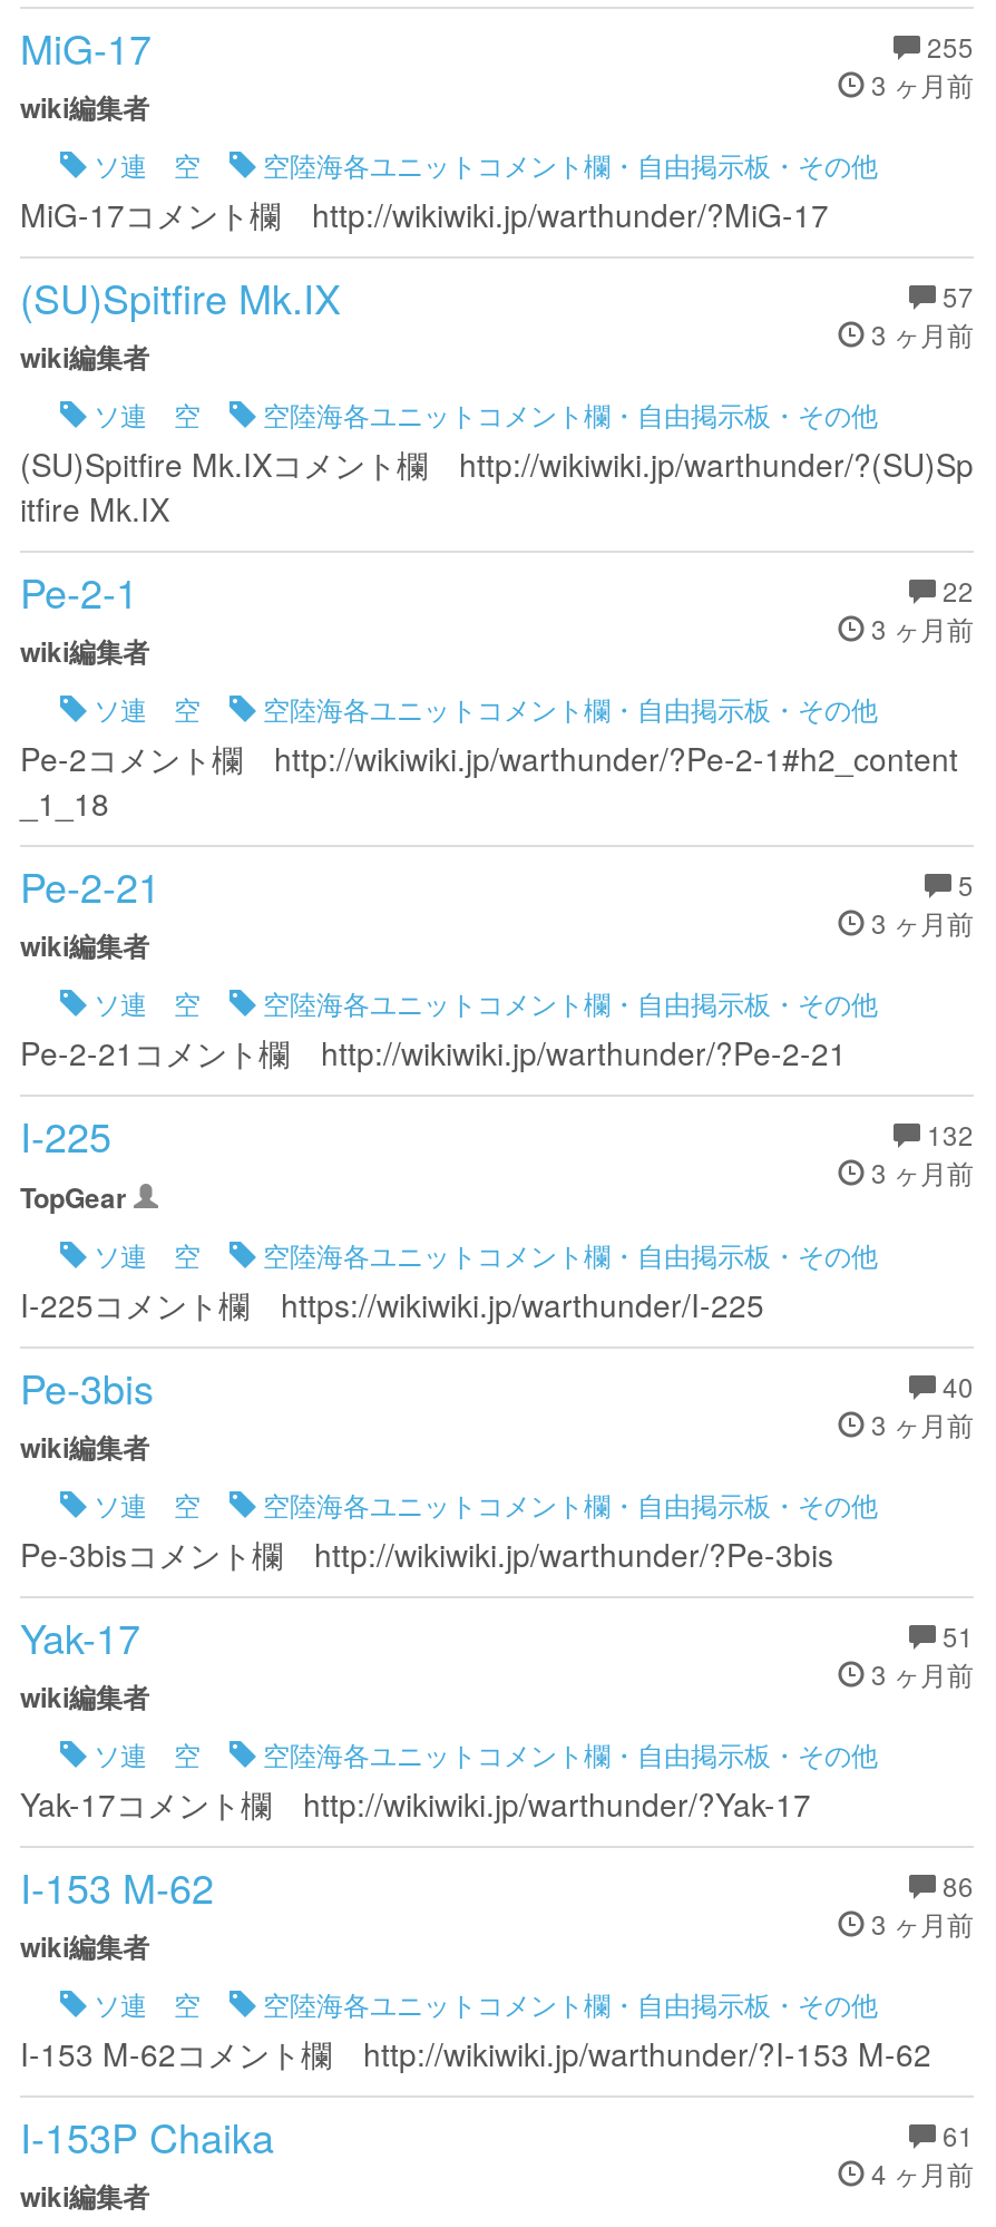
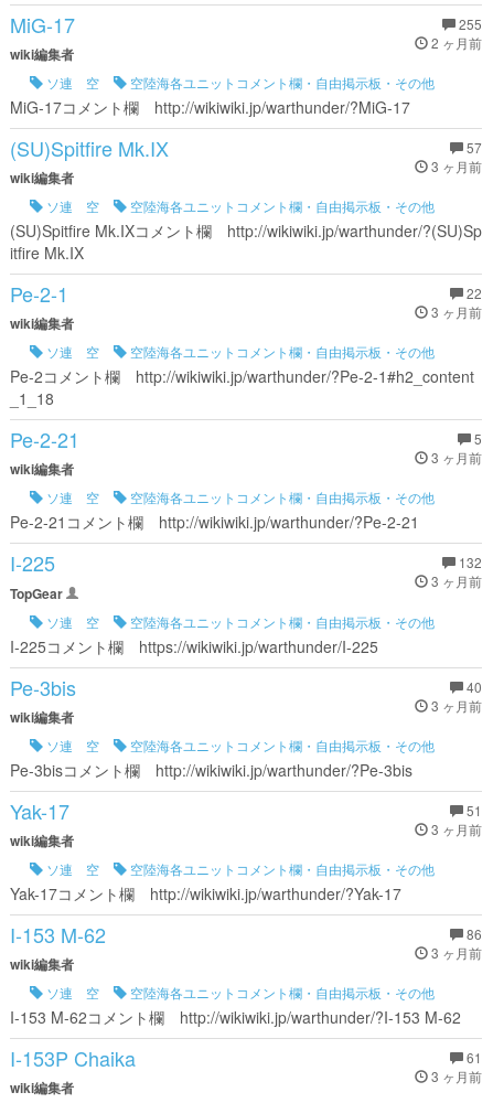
- 3 ヶ月前
+ 2 ヶ月前

- 4 ヶ月前
+ 3 ヶ月前
